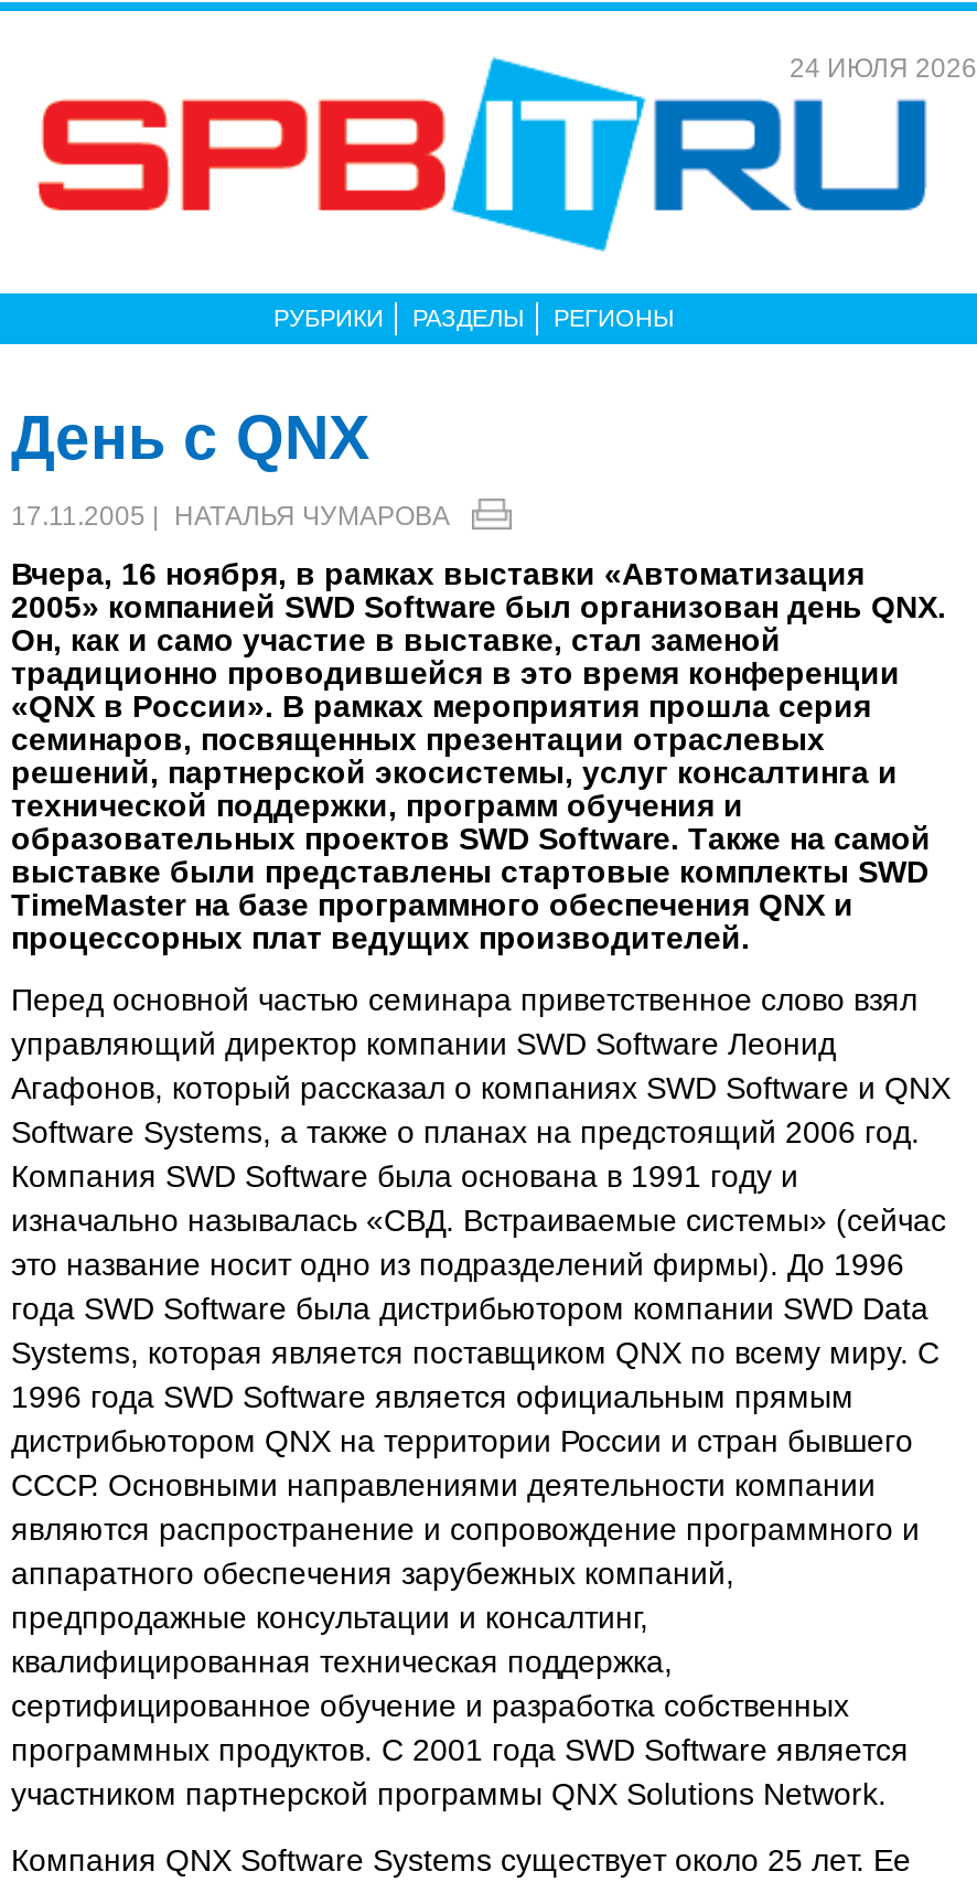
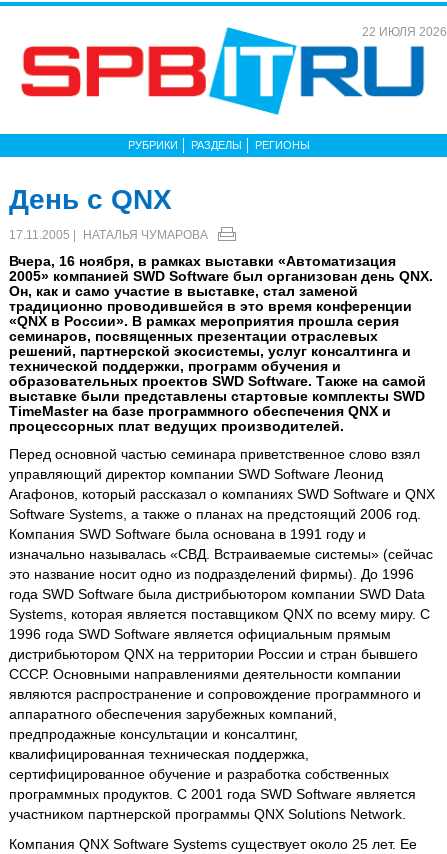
- 24 ИЮЛЯ 2026
+ 22 ИЮЛЯ 2026
